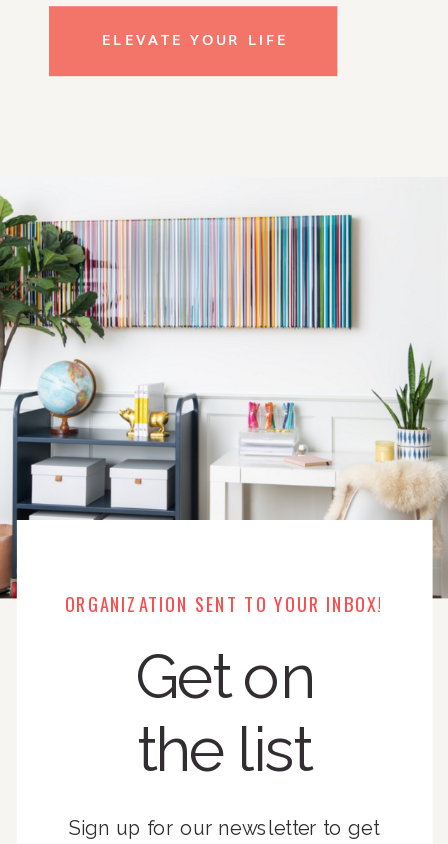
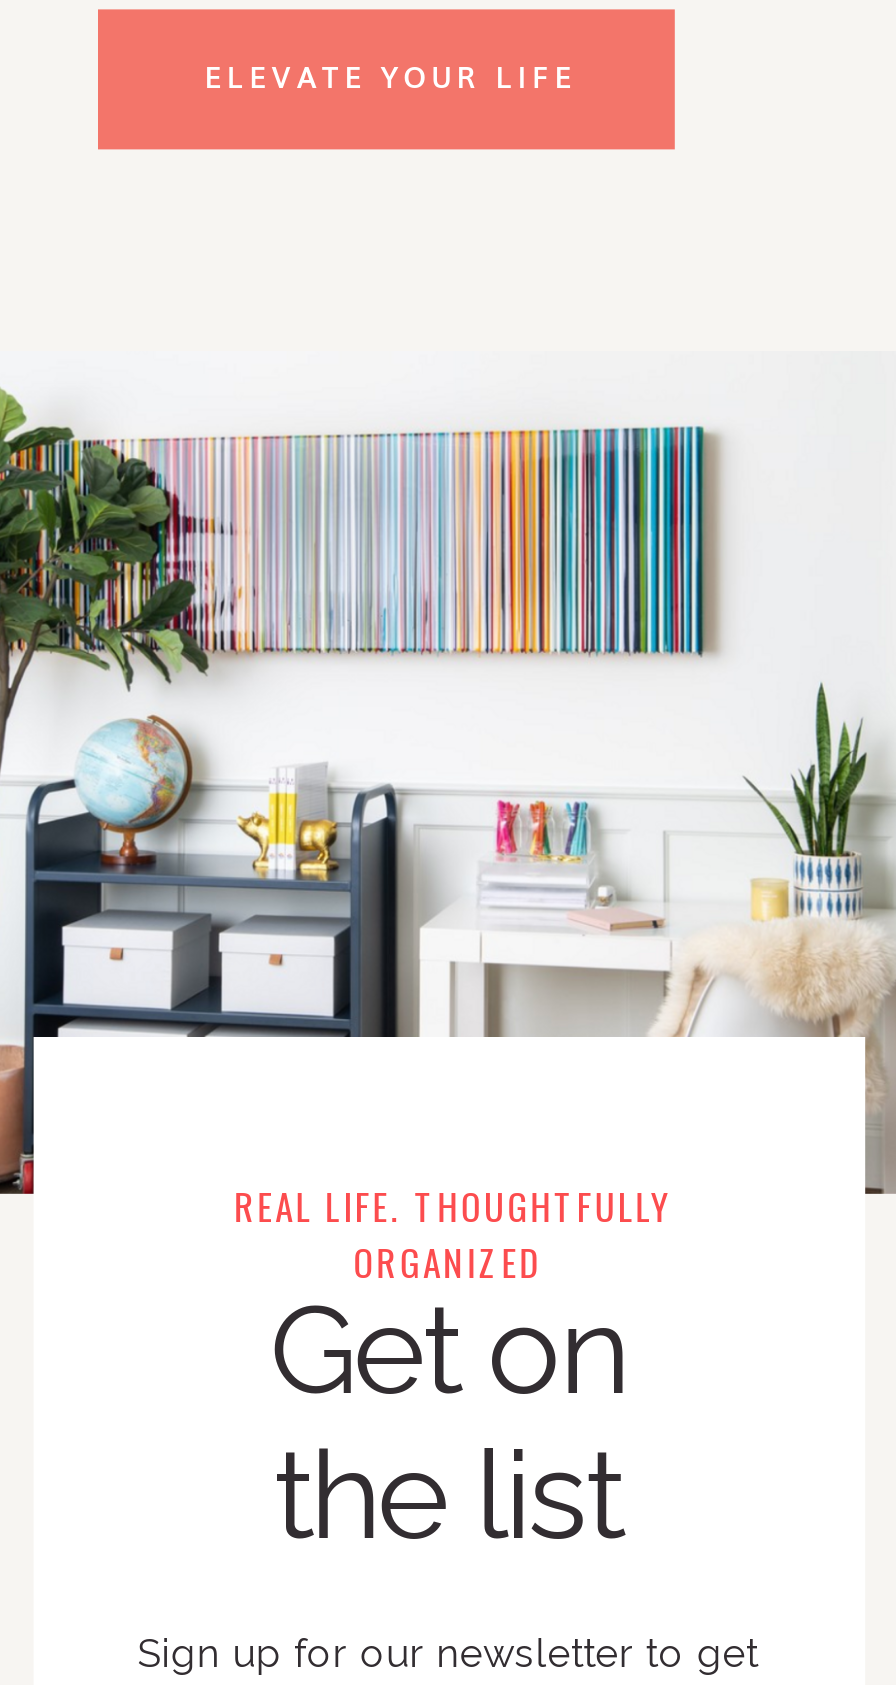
- ORGANIZATION SENT TO YOUR INBOX!
+ REAL LIFE. THOUGHTFULLY
+ ORGANIZED
